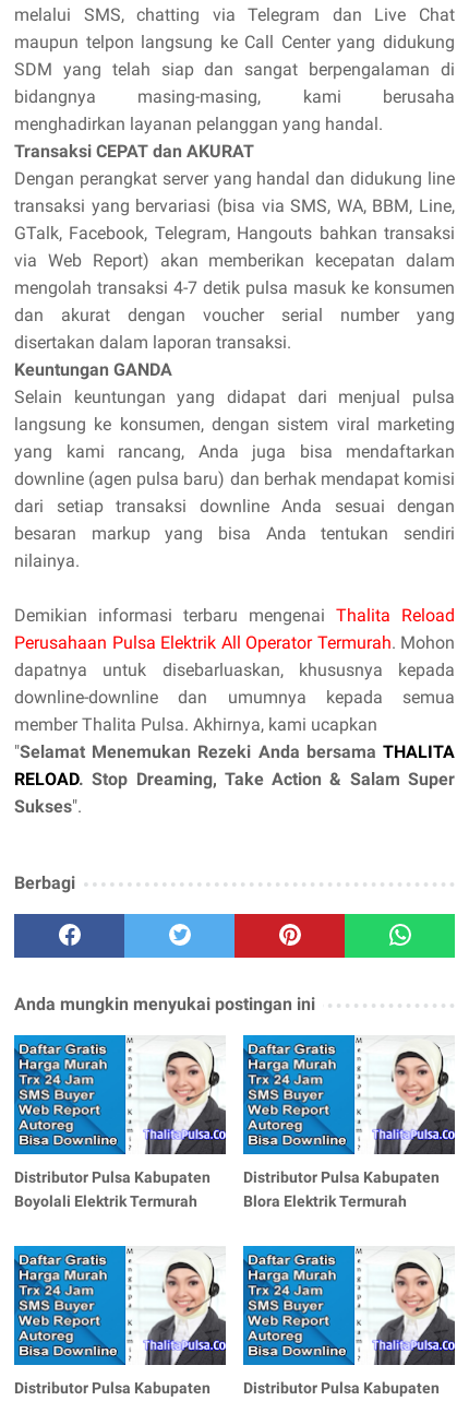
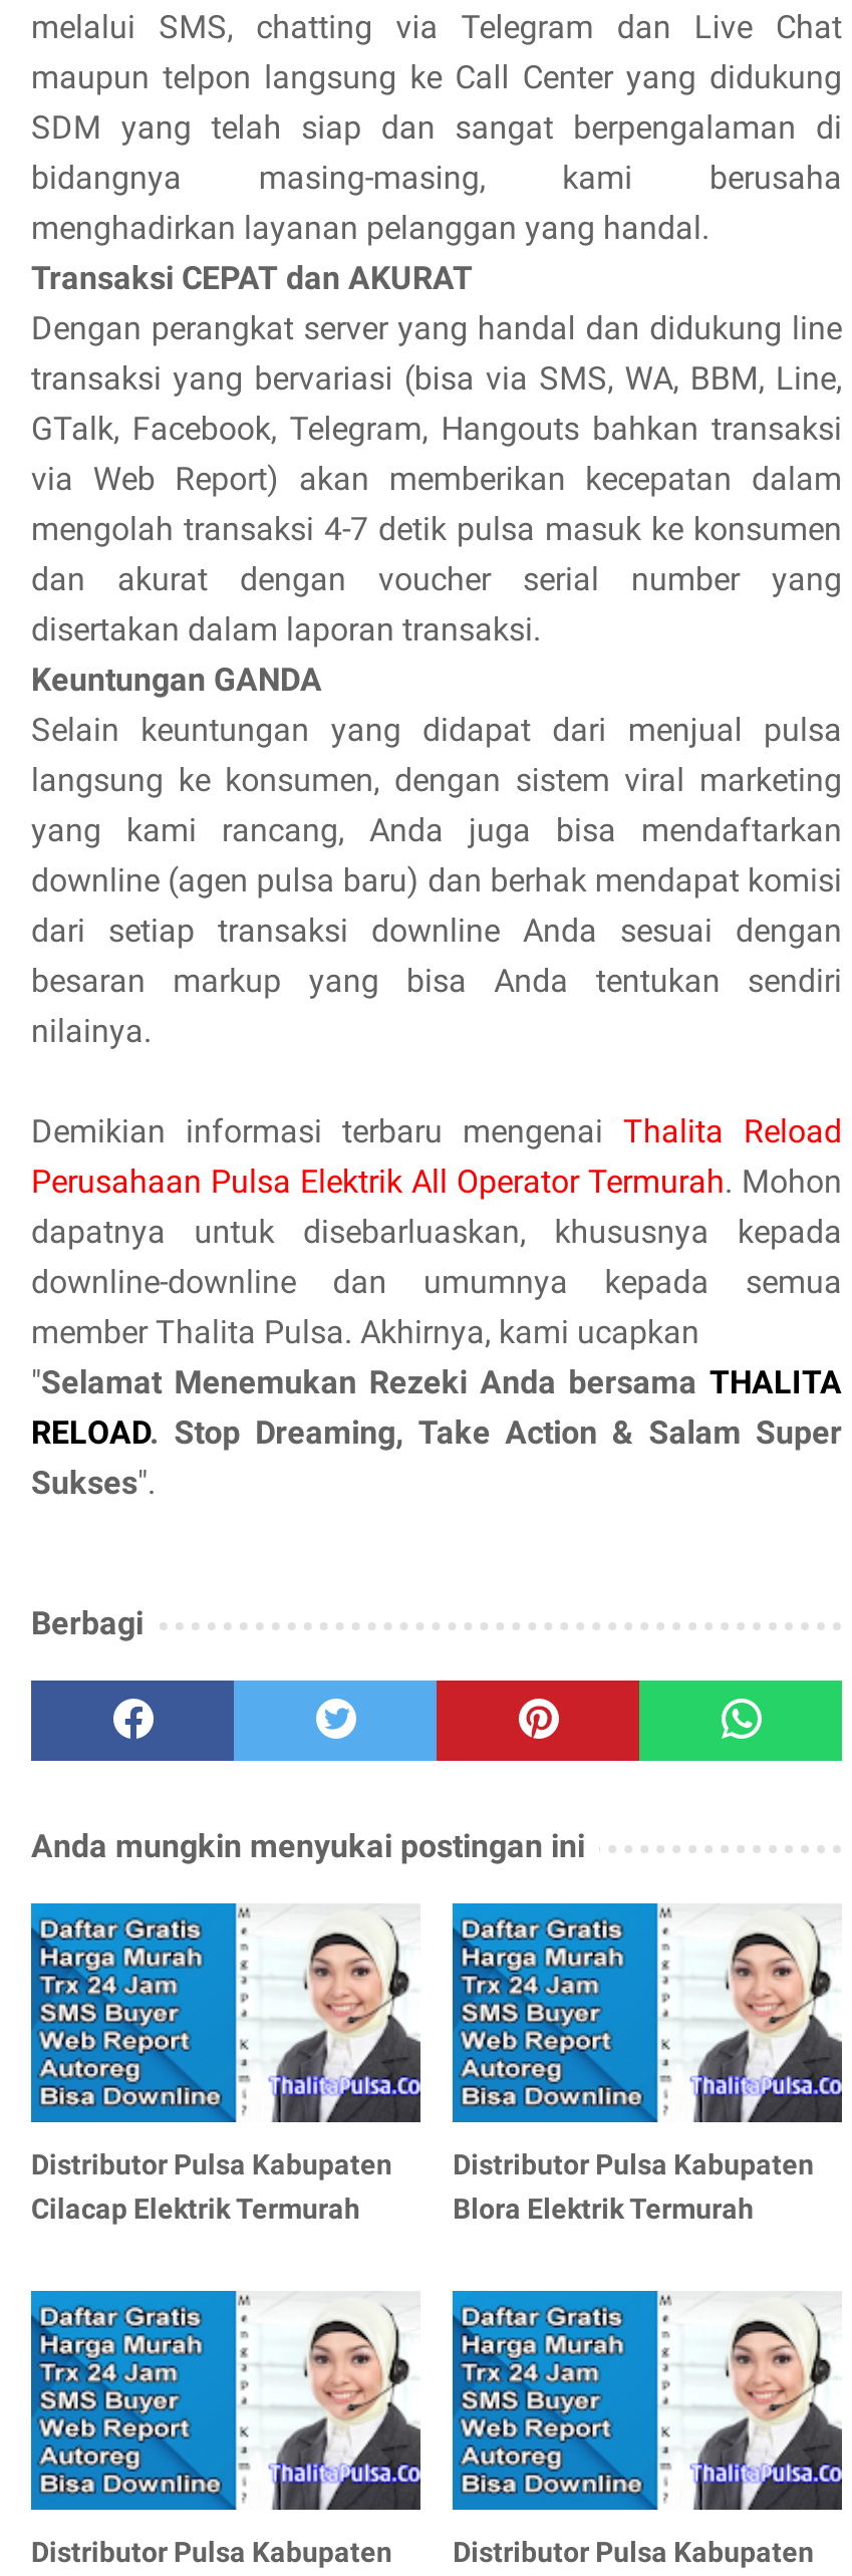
- Boyolali Elektrik Termurah
+ Cilacap Elektrik Termurah
